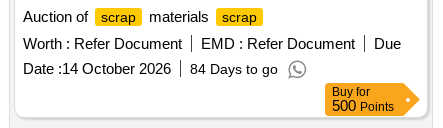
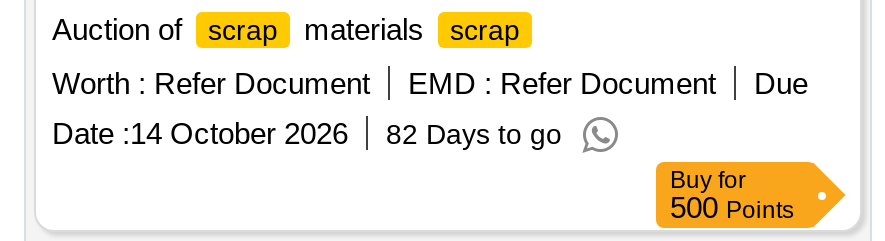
- Date : 14 October 2026 84 Days to go
+ Date : 14 October 2026 82 Days to go
